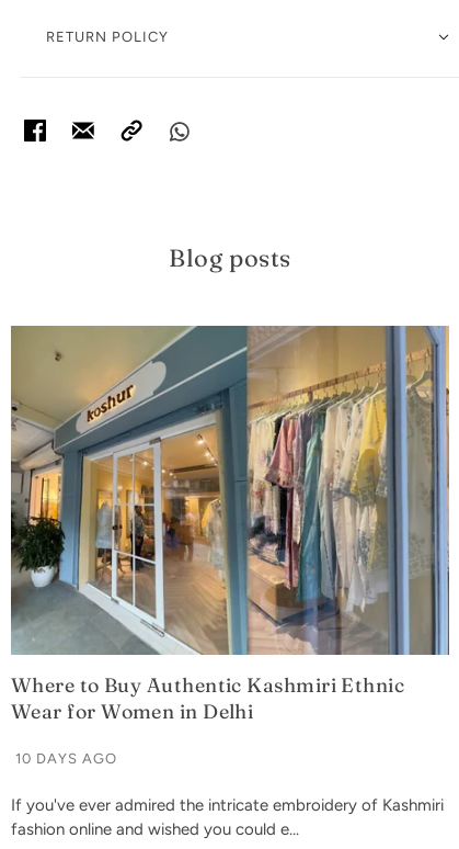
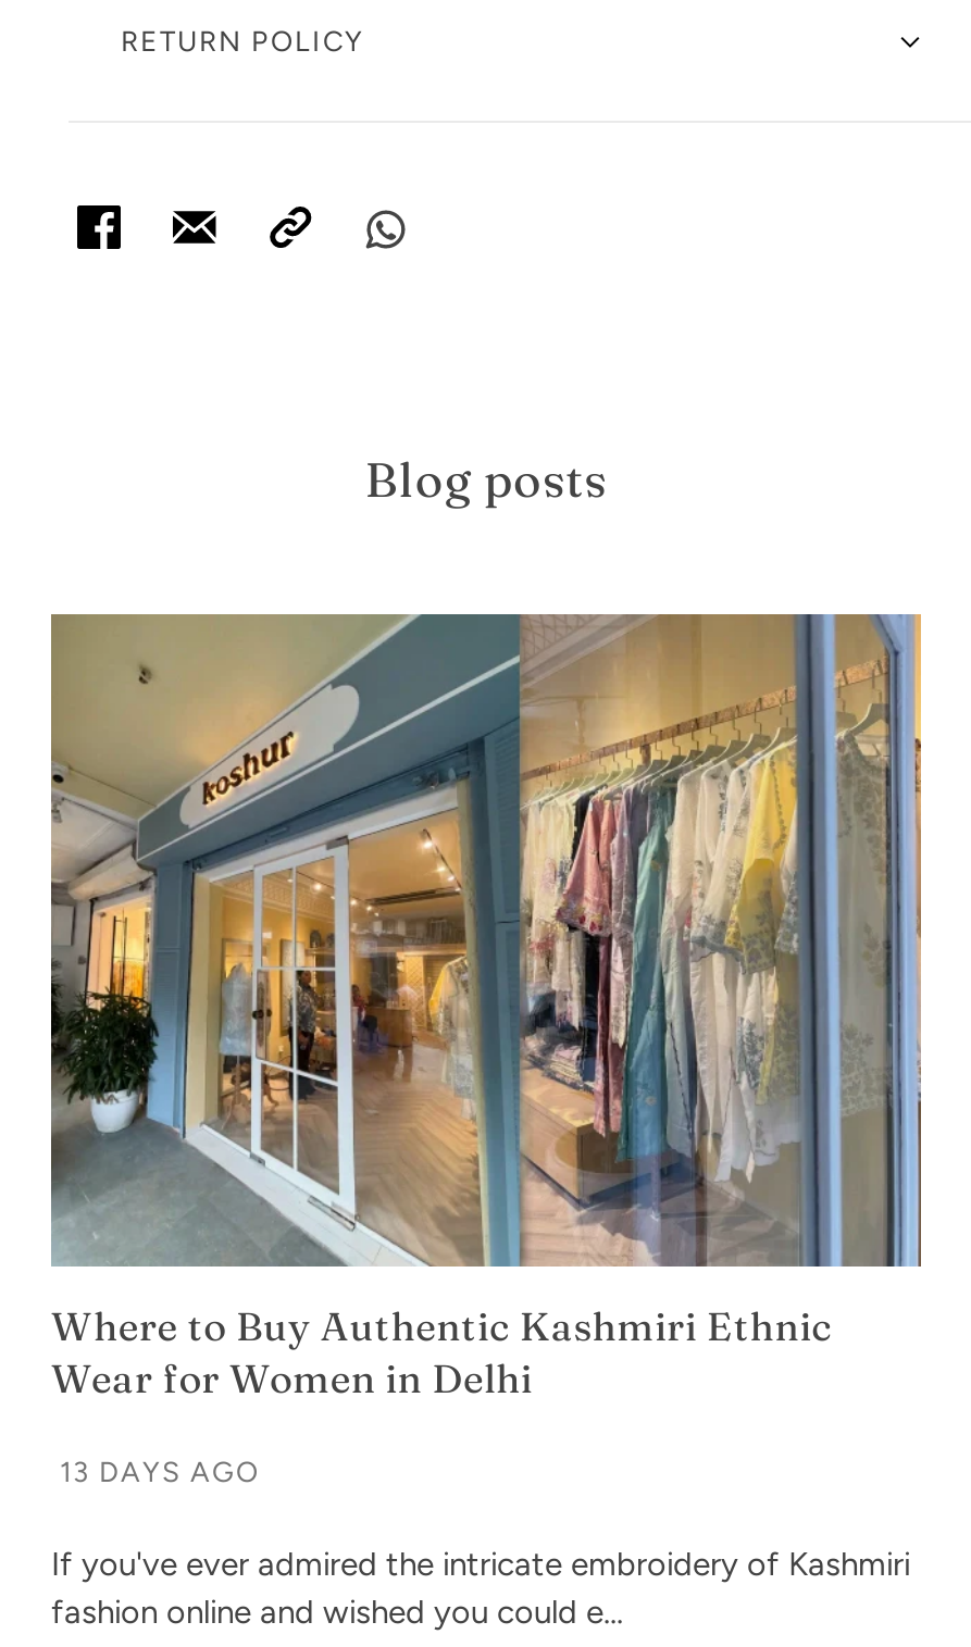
- 10 DAYS AGO
+ 13 DAYS AGO
